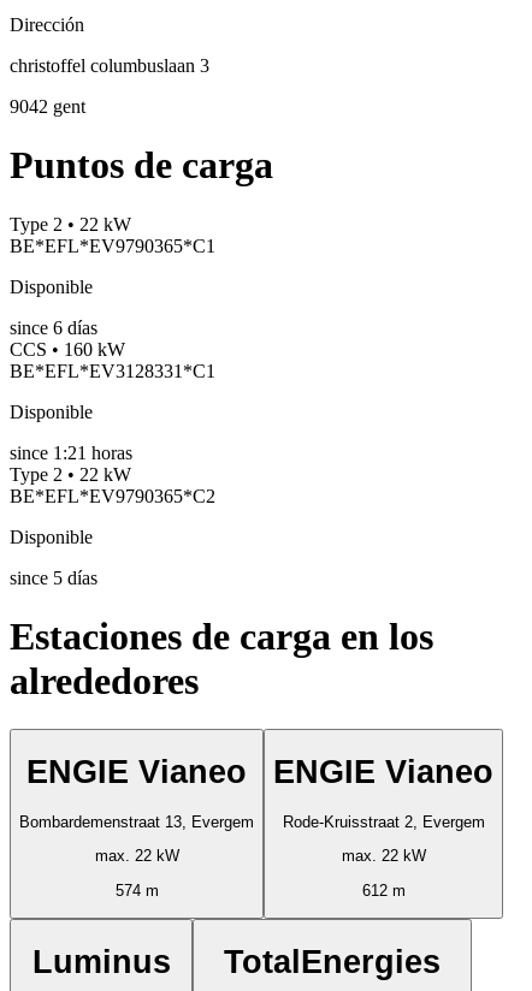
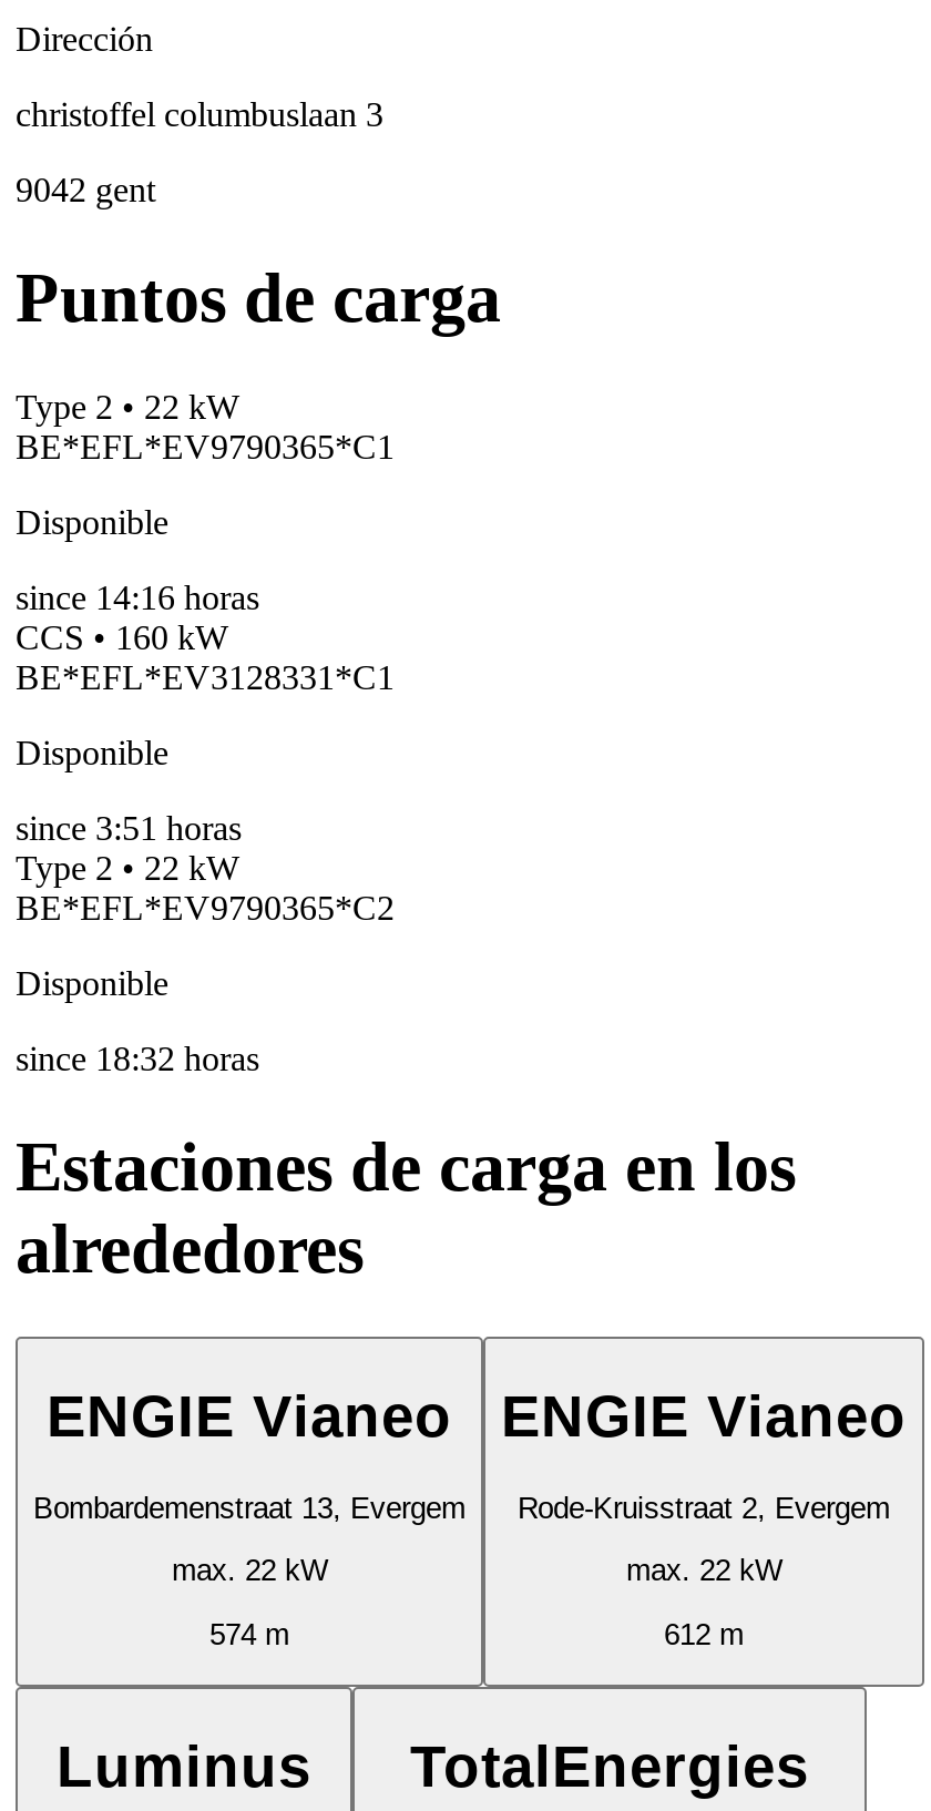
- since 6 días
+ since 14:16 horas

- since 1:21 horas
+ since 3:51 horas

- since 5 días
+ since 18:32 horas
